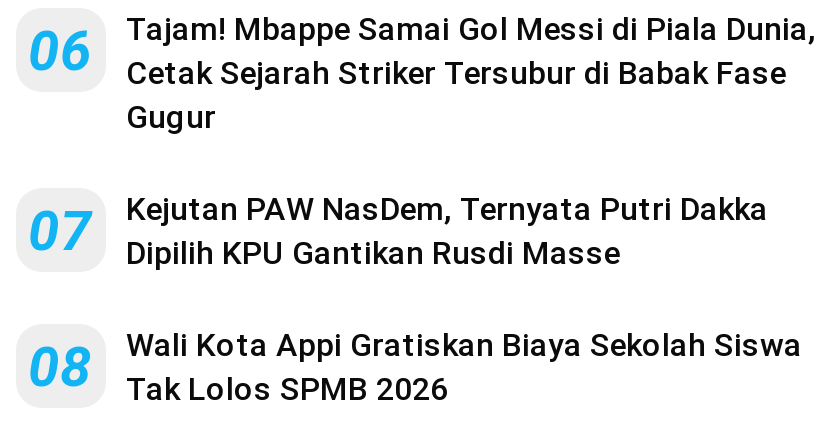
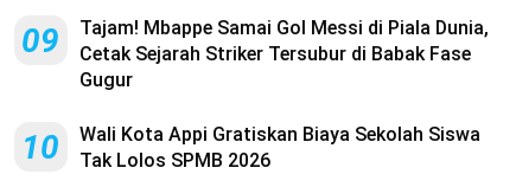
- 06 Tajam! Mbappe Samai Gol Messi di Piala Dunia, Cetak Sejarah Striker Tersubur di Babak Fase
+ 09 Tajam! Mbappe Samai Gol Messi di Piala Dunia, Cetak Sejarah Striker Tersubur di Babak Fase

- 07
- Kejutan PAW NasDem, Ternyata Putri Dakka
- Dipilih KPU Gantikan Rusdi Masse
- 08
+ 10
